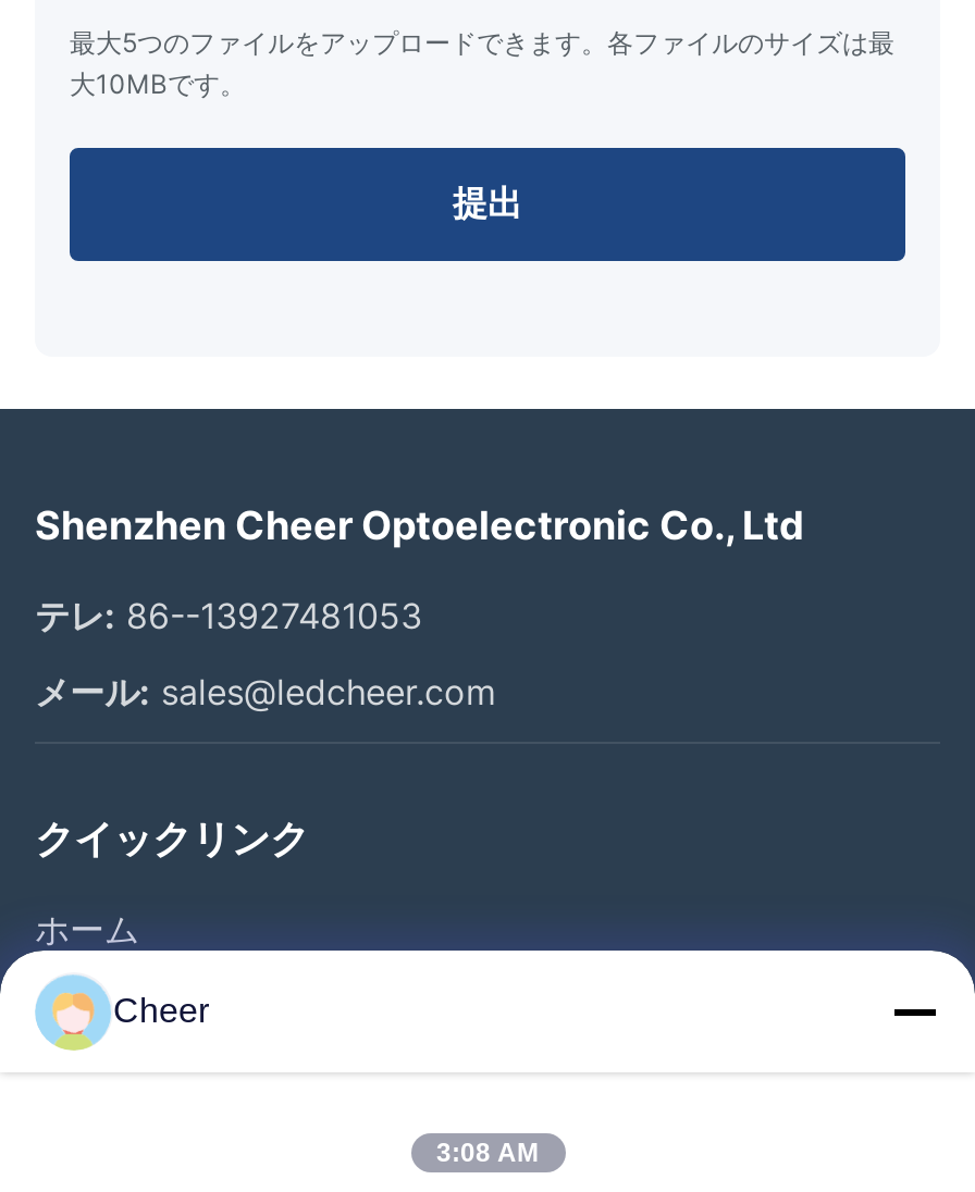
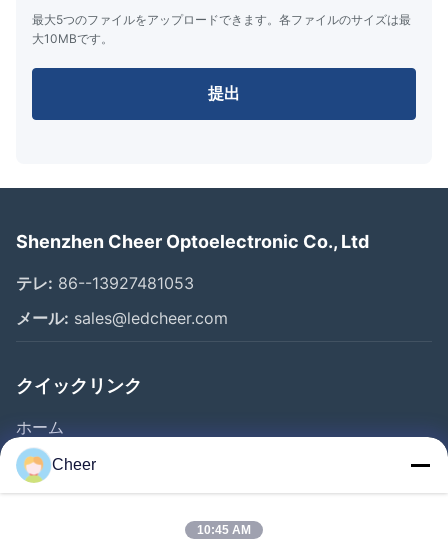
- 3:08 AM
+ 10:45 AM
